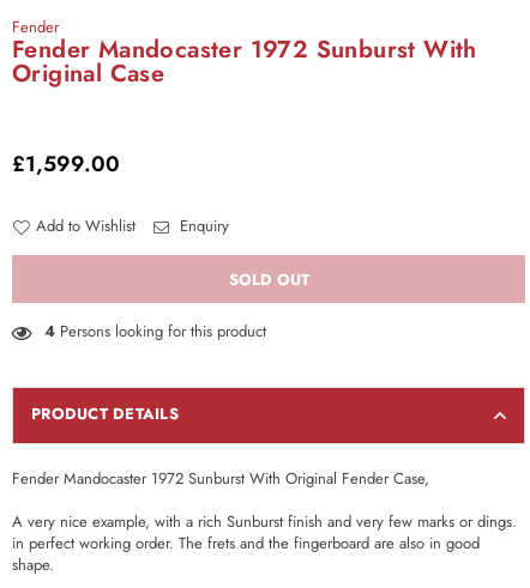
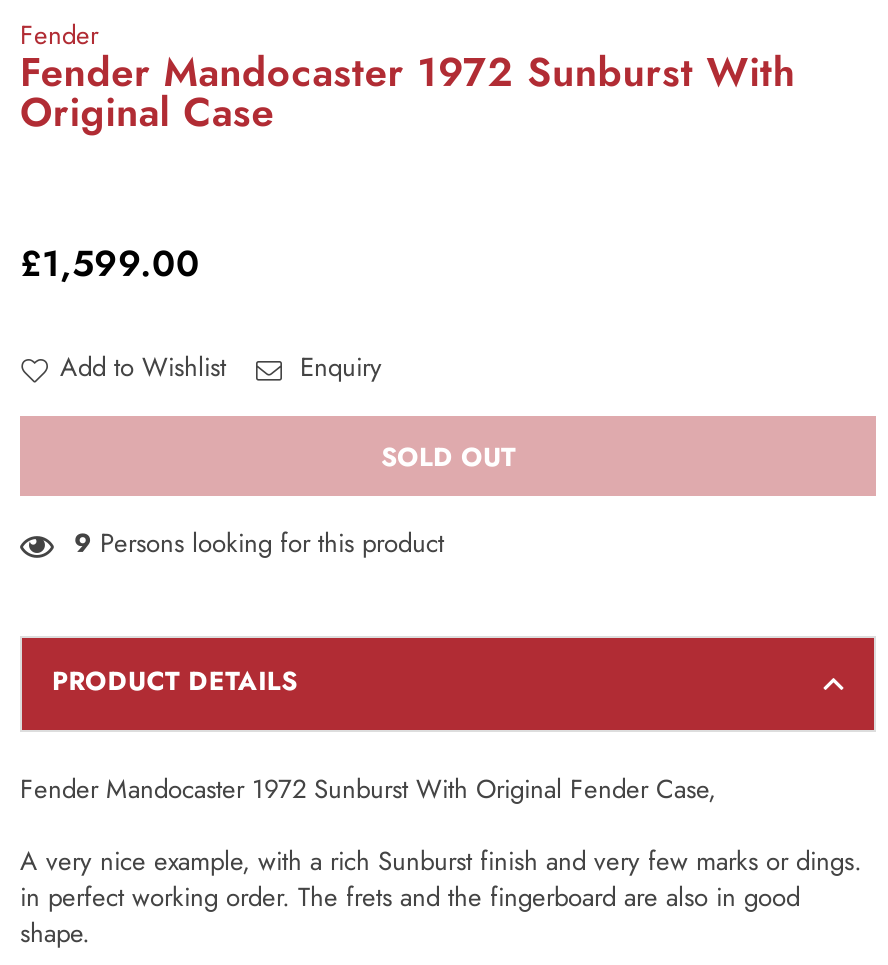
- 4 Persons looking for this product
+ 9 Persons looking for this product
